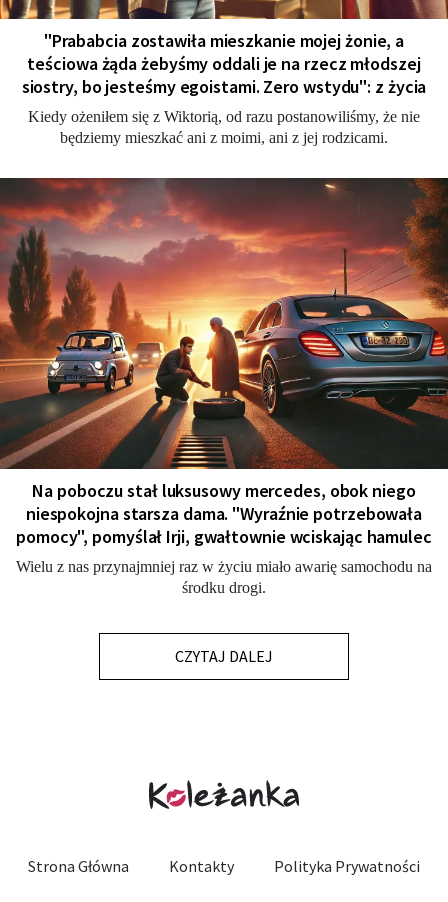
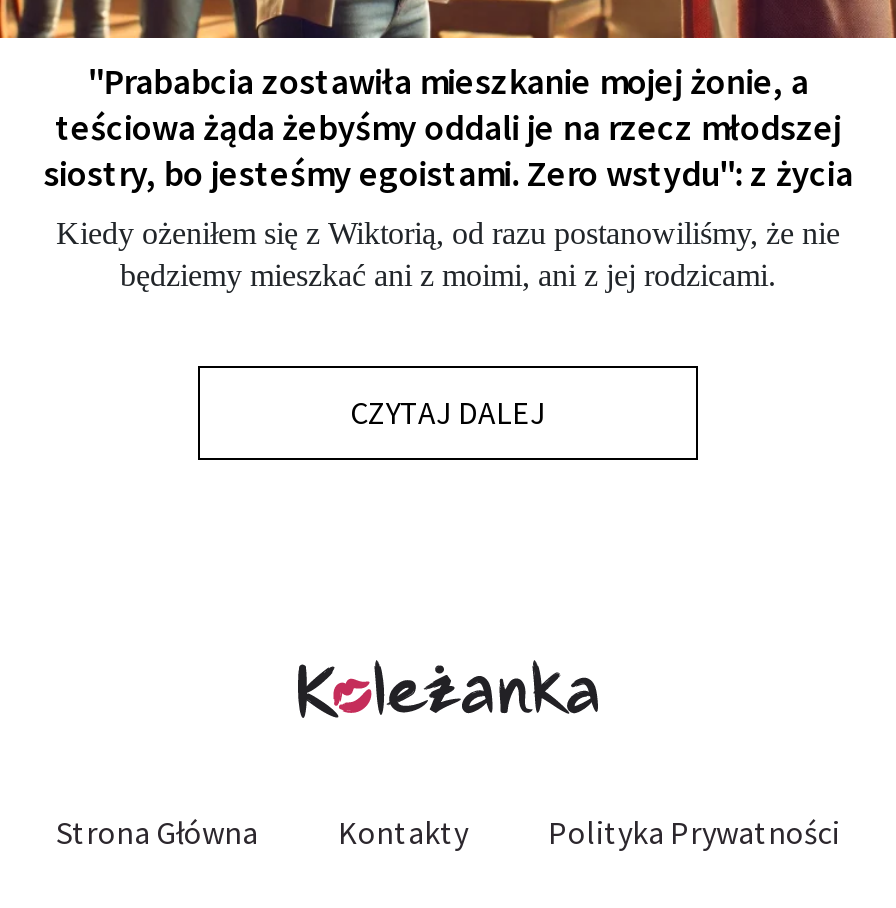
- [image]
- Na poboczu stał luksusowy mercedes, obok niego
- niespokojna starsza dama. "Wyraźnie potrzebowała
- pomocy", pomyślał Irji, gwałtownie wciskając hamulec
- Wielu z nas przynajmniej raz w życiu miało awarię samochodu na
- środku drogi.
